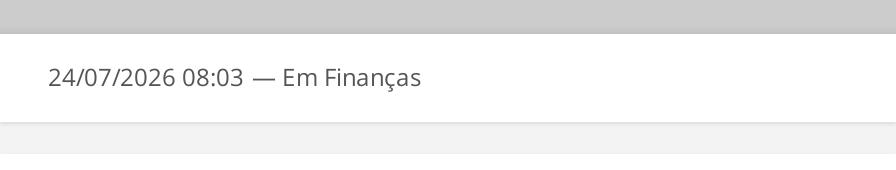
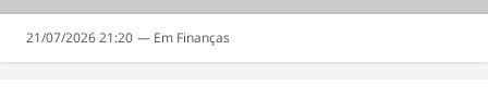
- 24/07/2026 08:03
+ 21/07/2026 21:20
